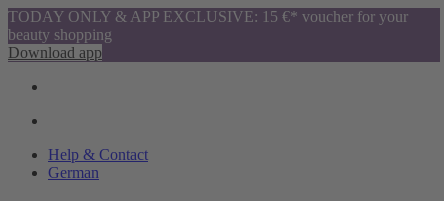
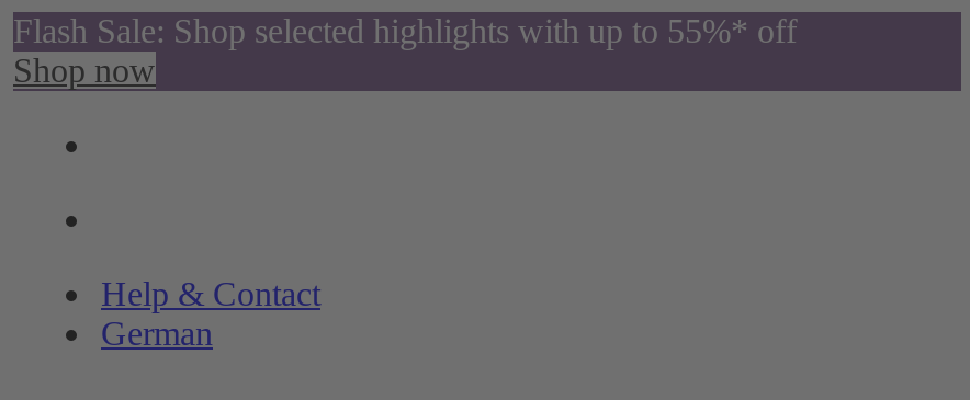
- TODAY ONLY & APP EXCLUSIVE: 15 €* voucher for your
- beauty shopping
- Download app
+ Flash Sale: Shop selected highlights with up to 55%* off
+ Shop now
